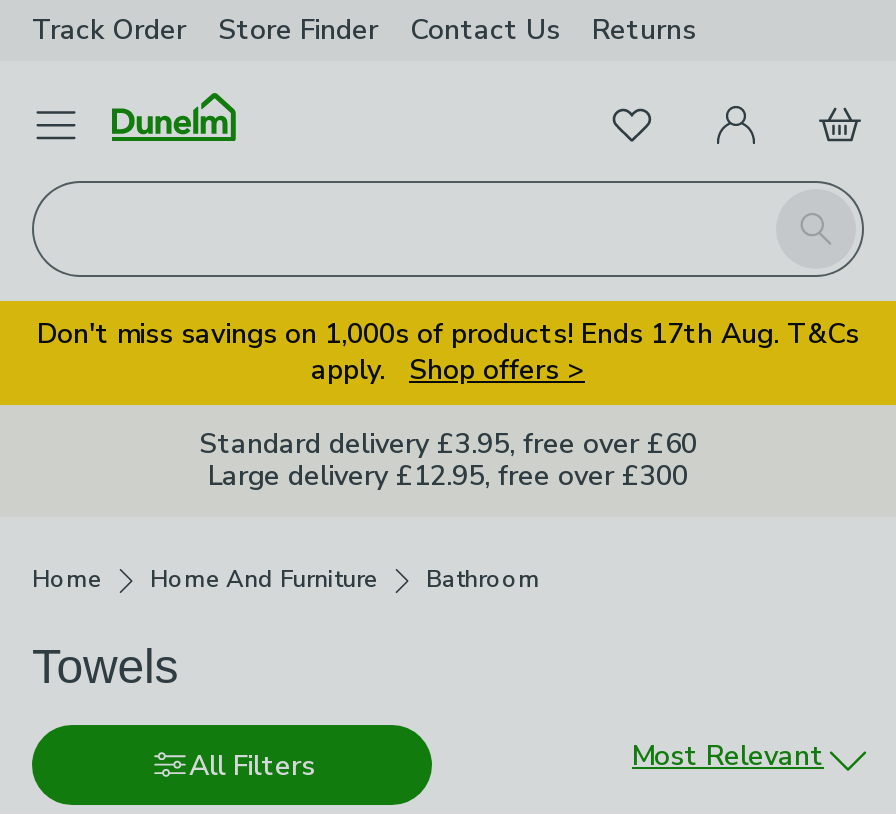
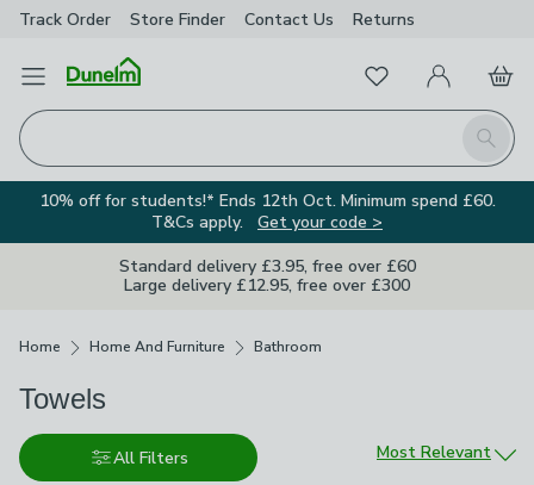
- Don't miss savings on 1,000s of products! Ends 17th Aug. T&Cs
- apply. Shop offers >
+ 10% off for students!* Ends 12th Oct. Minimum spend £60.
+ T&Cs apply. Get your code >
